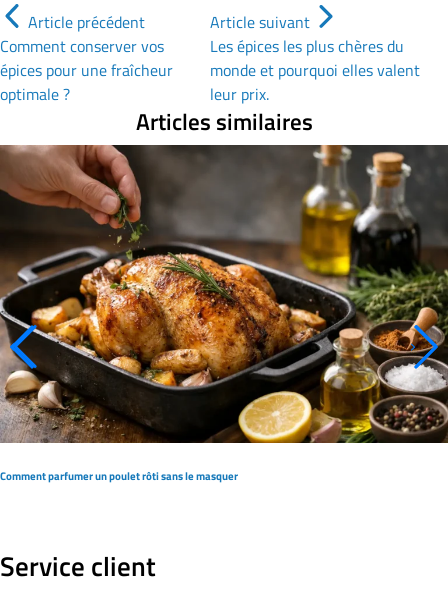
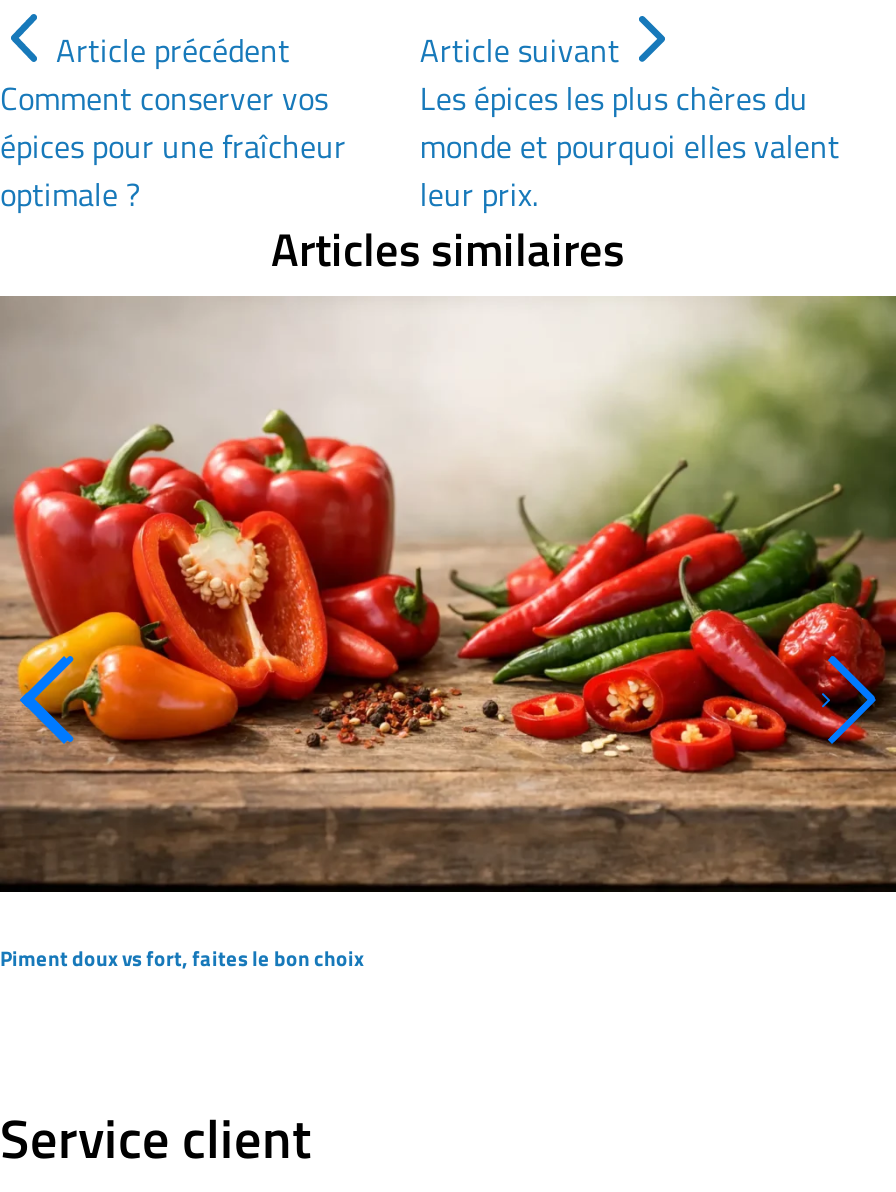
- [image]
- Comment parfumer un poulet rôti sans le masquer
+ [image]
+ Piment doux vs fort, faites le bon choix
